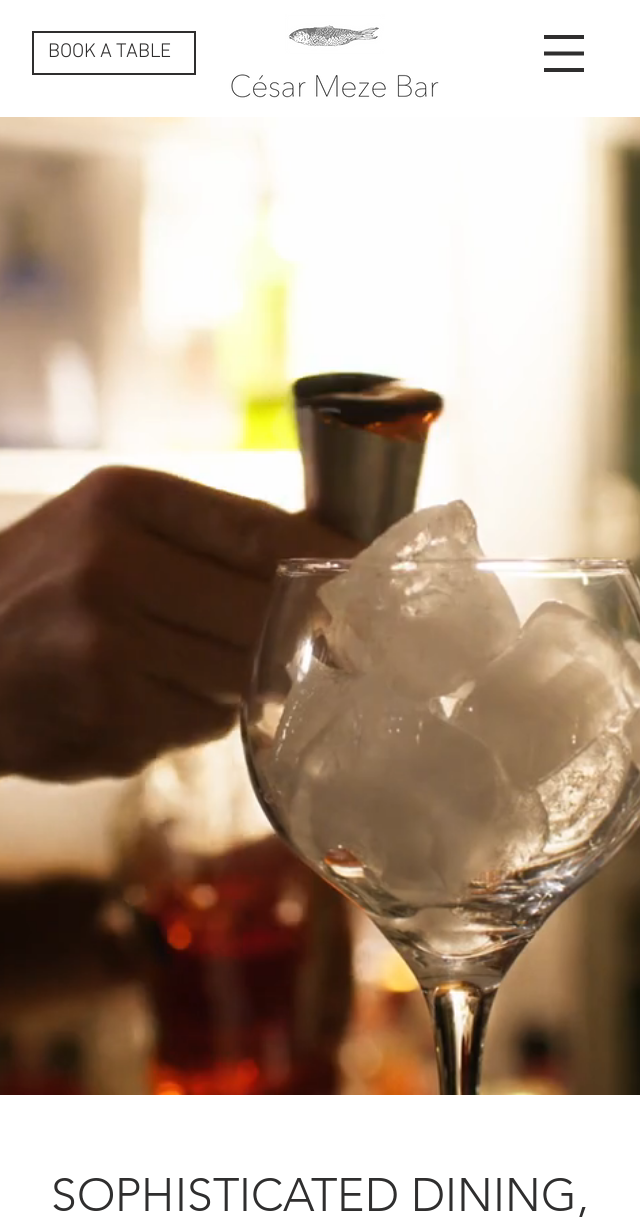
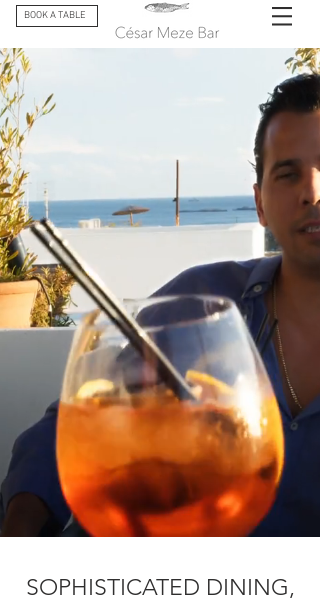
- [image]
+ [image]
